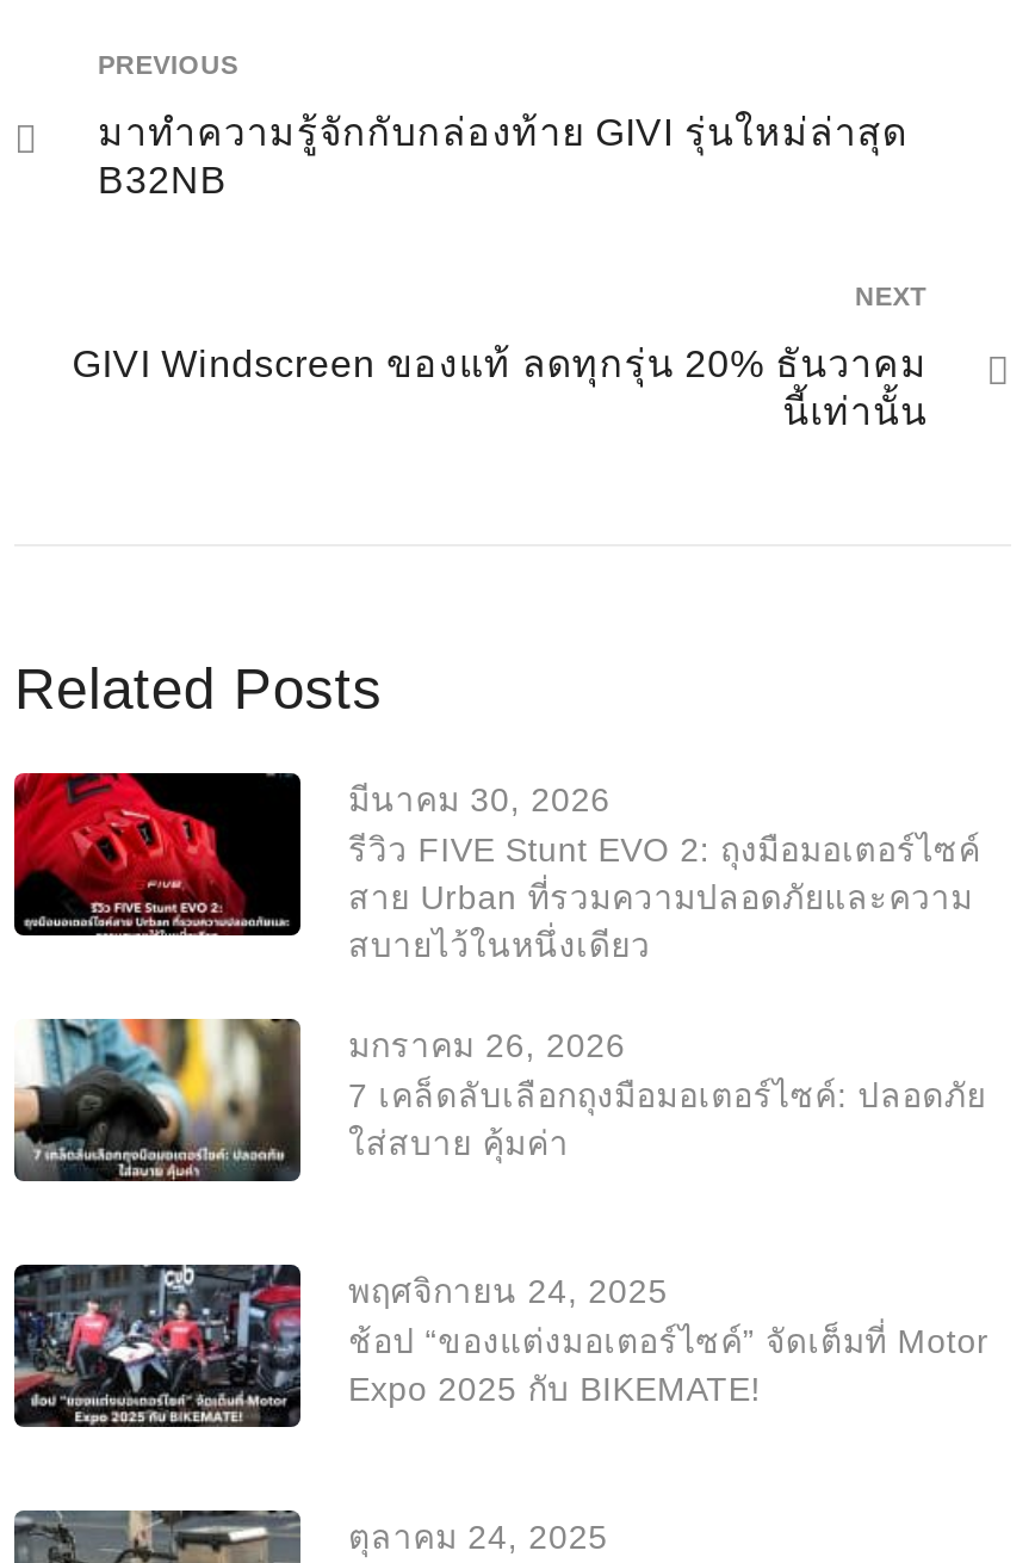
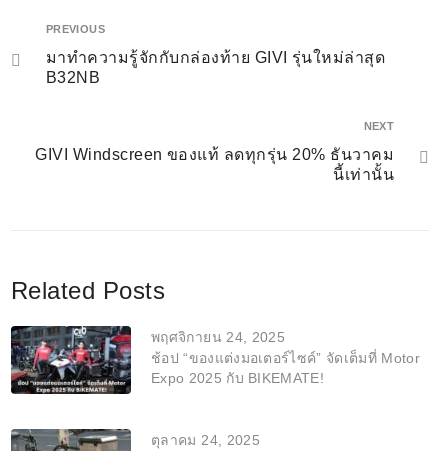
- [image]
- มีนาคม 30, 2026
- รีวิว FIVE Stunt EVO 2: ถุงมือมอเตอร์ไซค์
- สาย Urban ที่รวมความปลอดภัยและความ
- สบายไว้ในหนึ่งเดียว
- มกราคม 26, 2026
- 7 เคล็ดลับเลือกถุงมือมอเตอร์ไซค์: ปลอดภัย
- ใส่สบาย คุ้มค่า

- [image]
